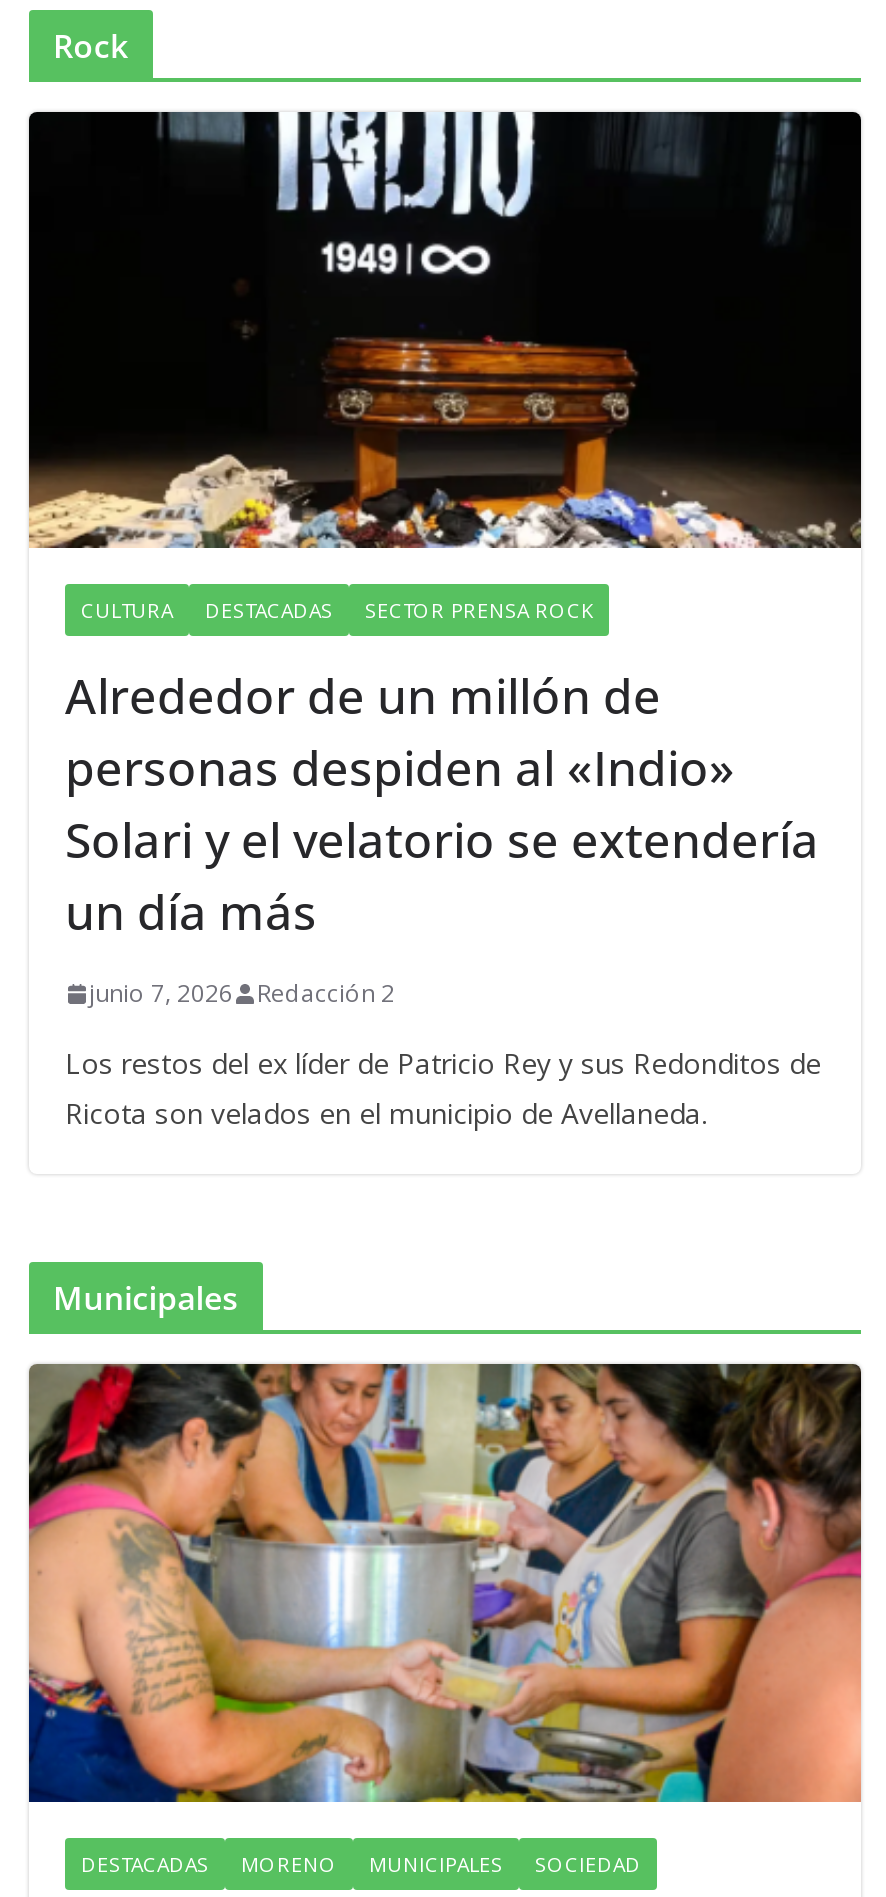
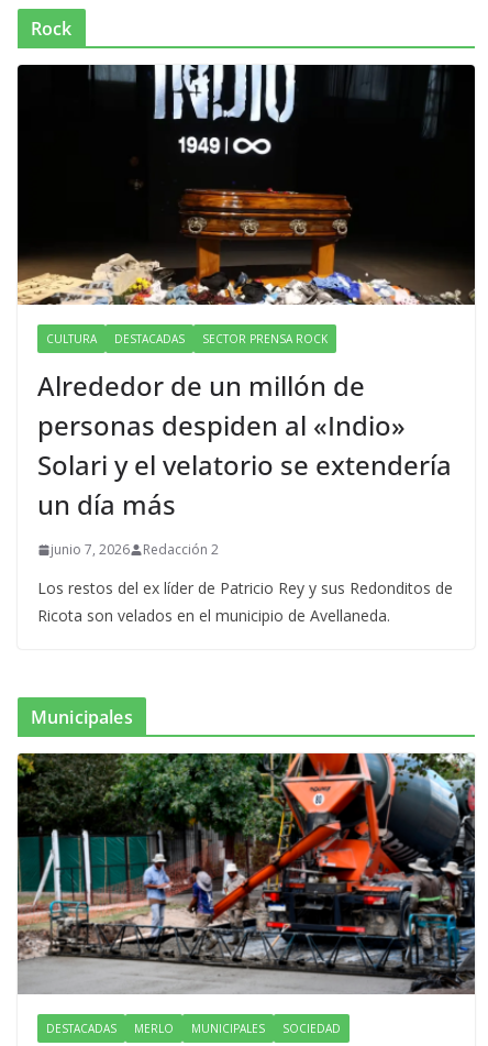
- [image]
- MORENO
+ [image]
+ MERLO
